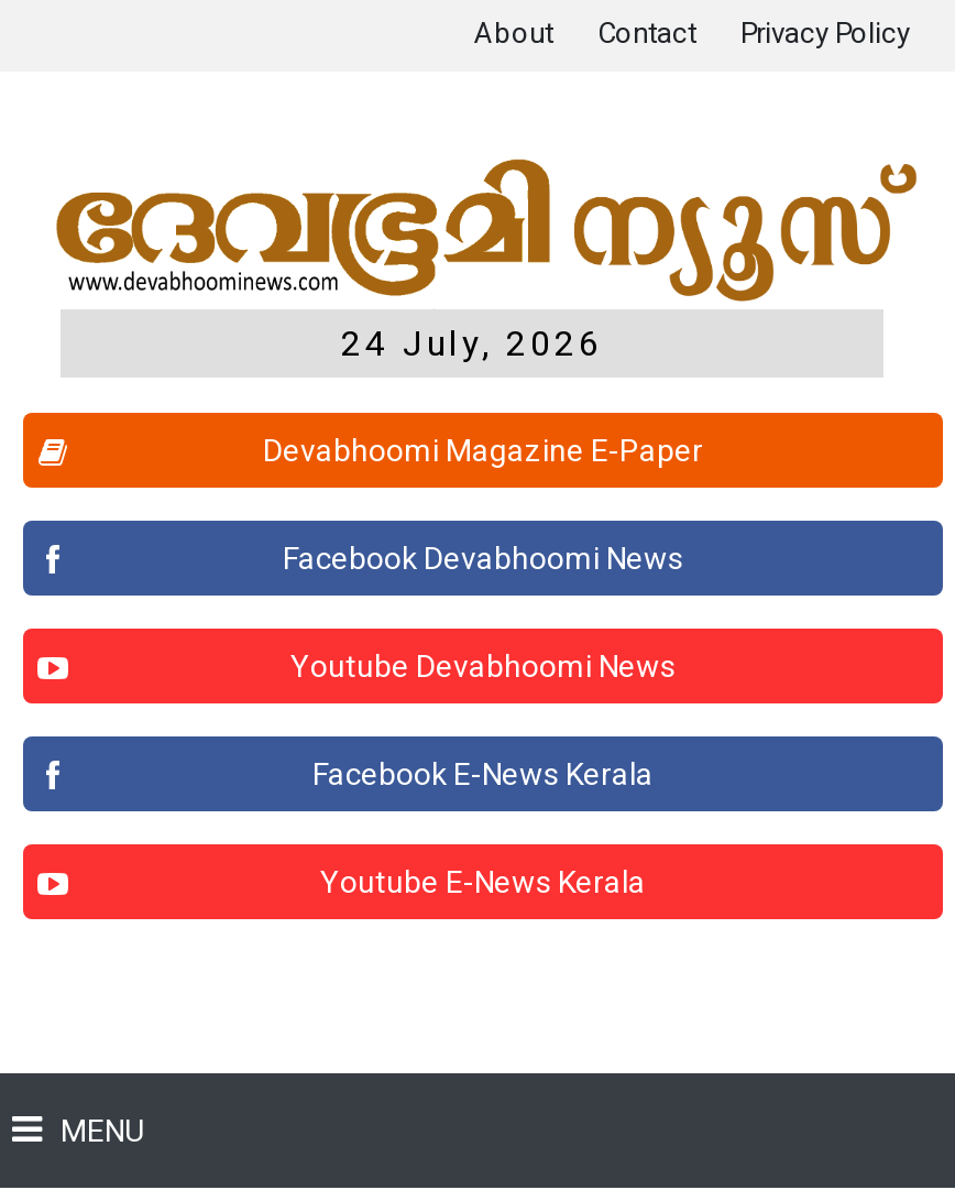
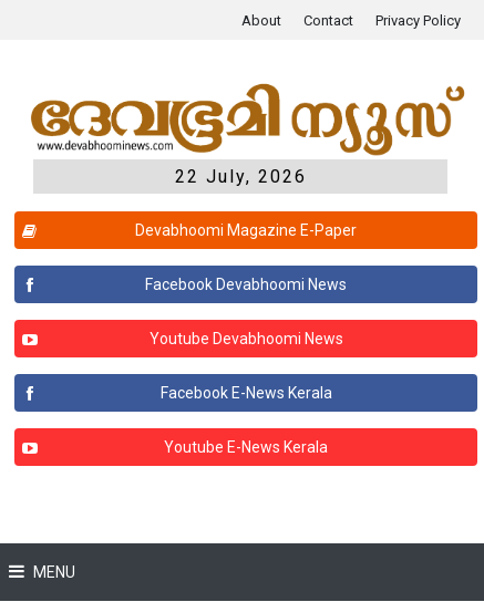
- 24 July, 2026
+ 22 July, 2026
